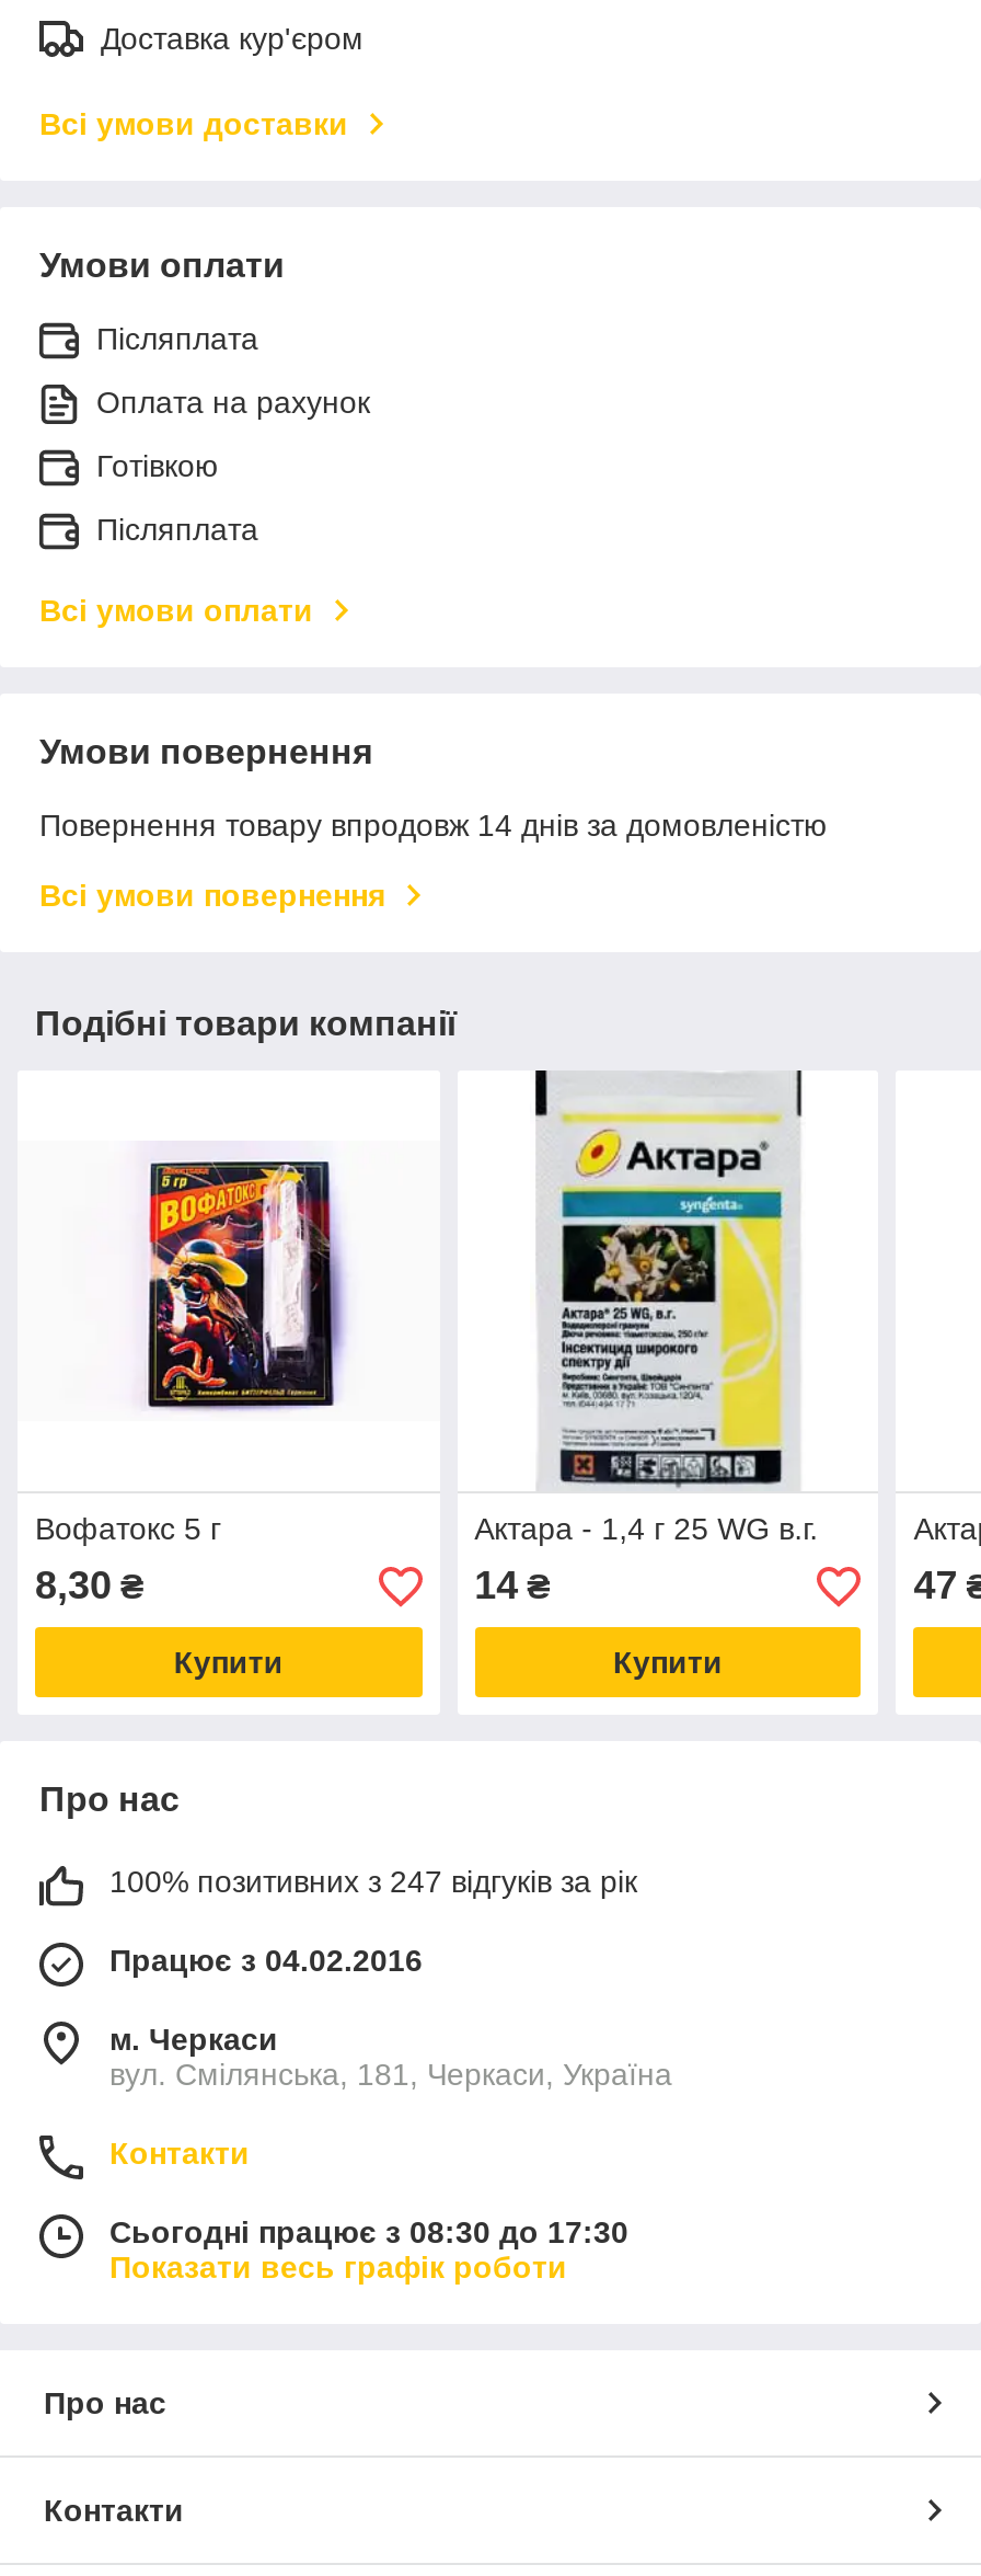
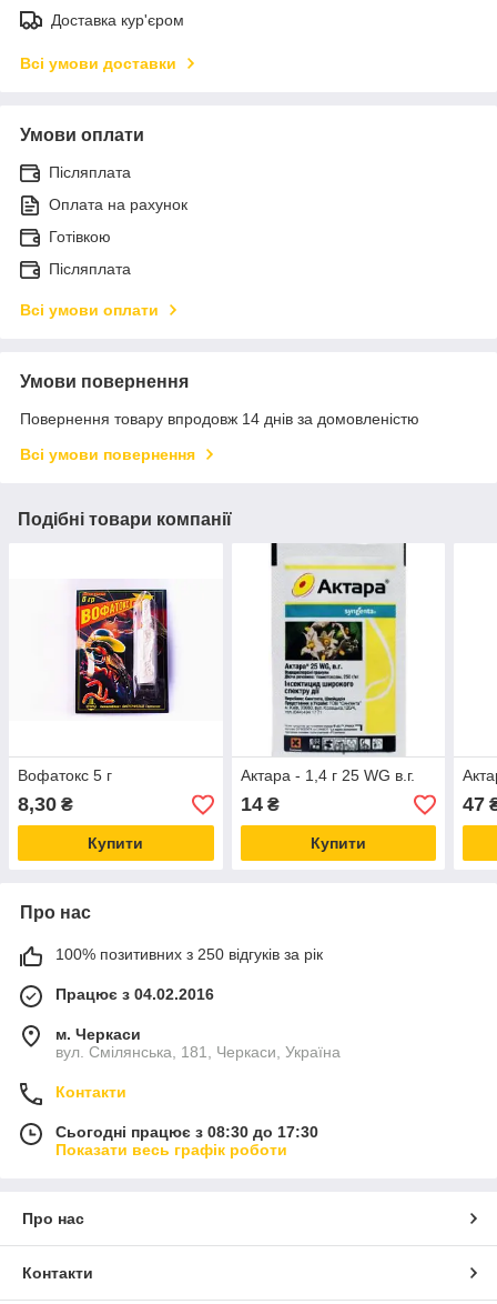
- 100% позитивних з 247 відгуків за рік
+ 100% позитивних з 250 відгуків за рік
